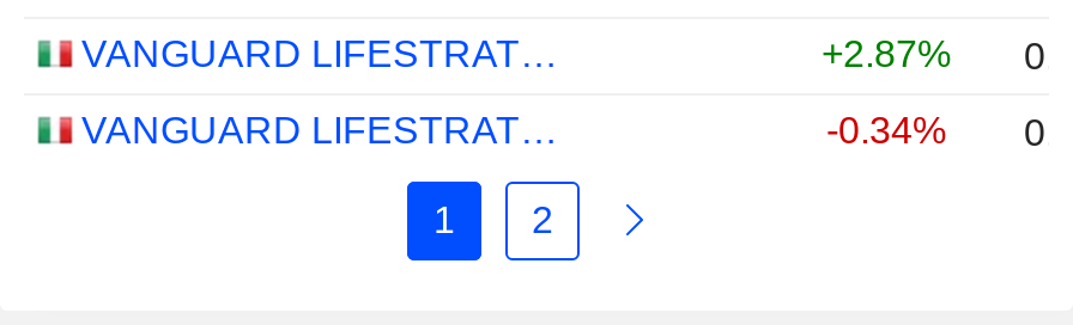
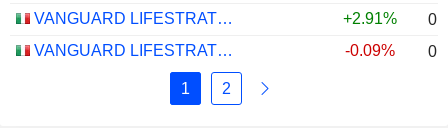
- +2.87%
+ +2.91%

- -0.34%
+ -0.09%
